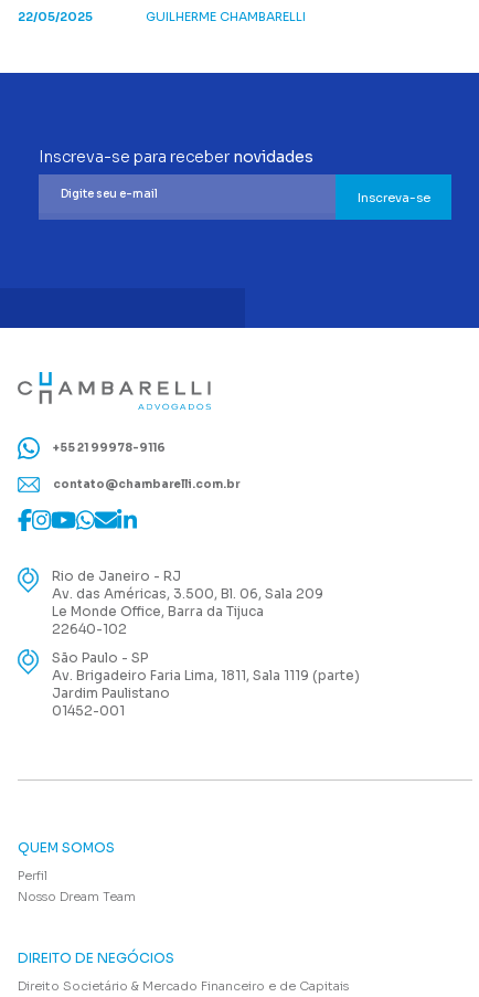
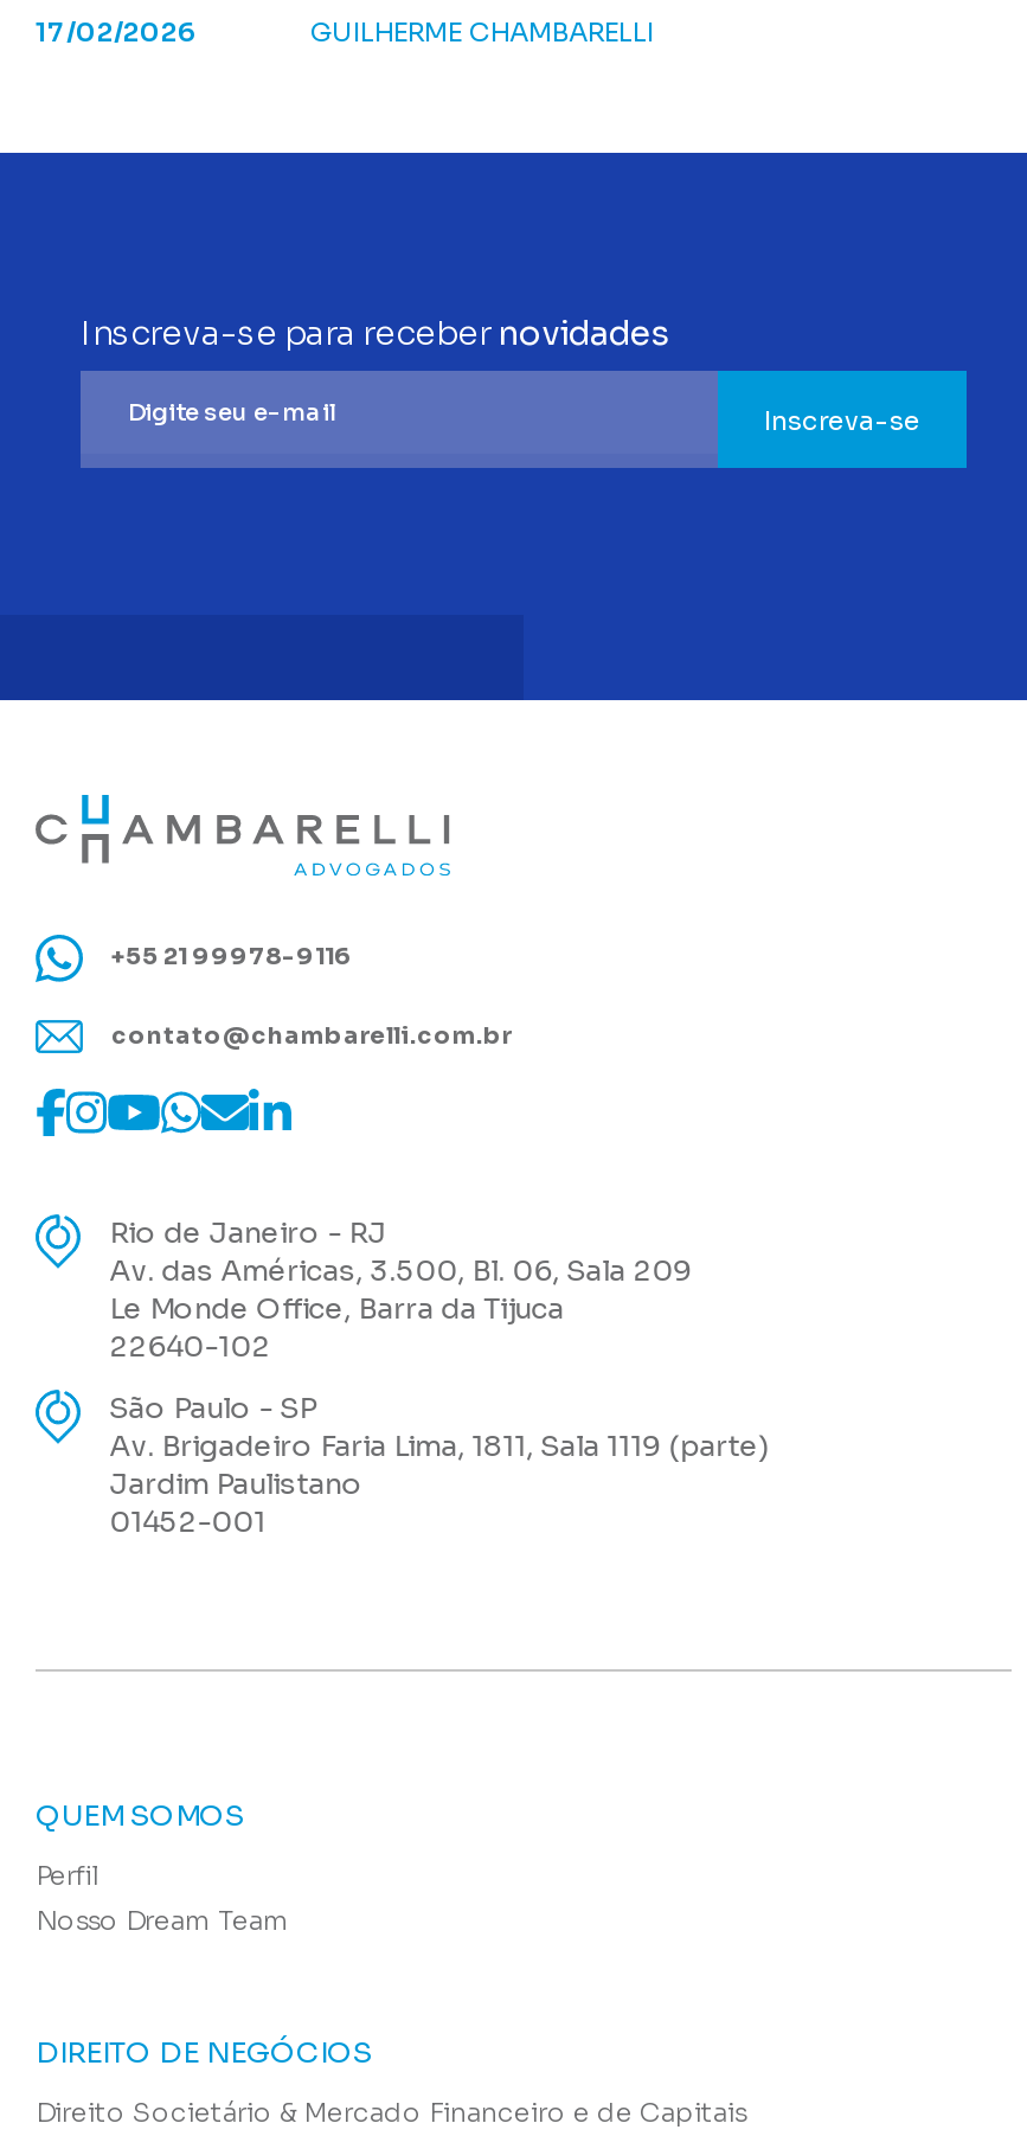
- 22/05/2025
+ 17/02/2026
